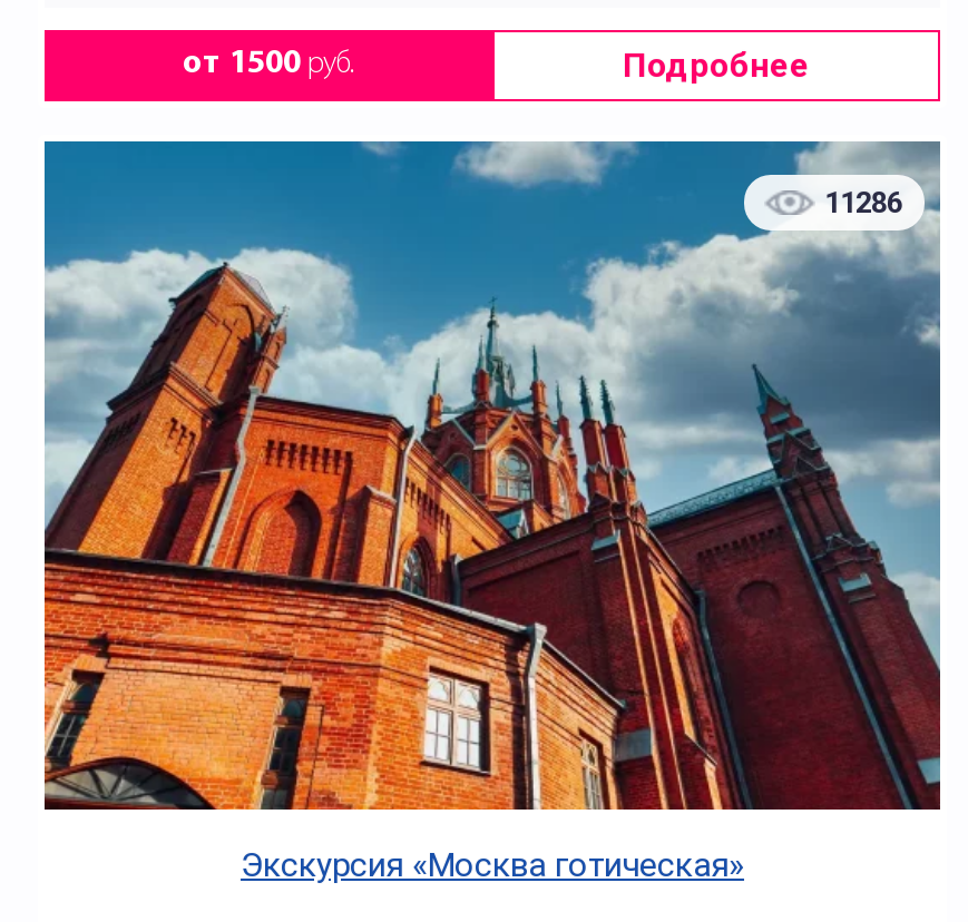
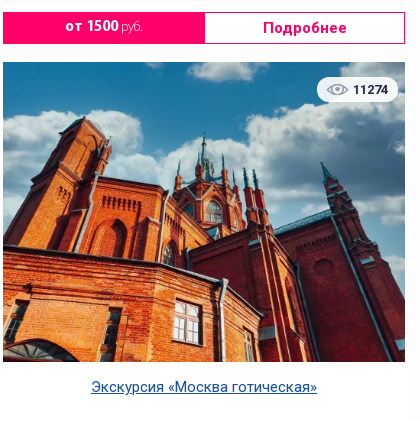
- 11286
+ 11274
